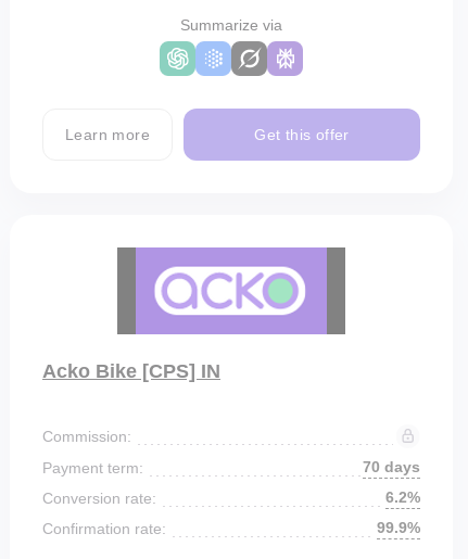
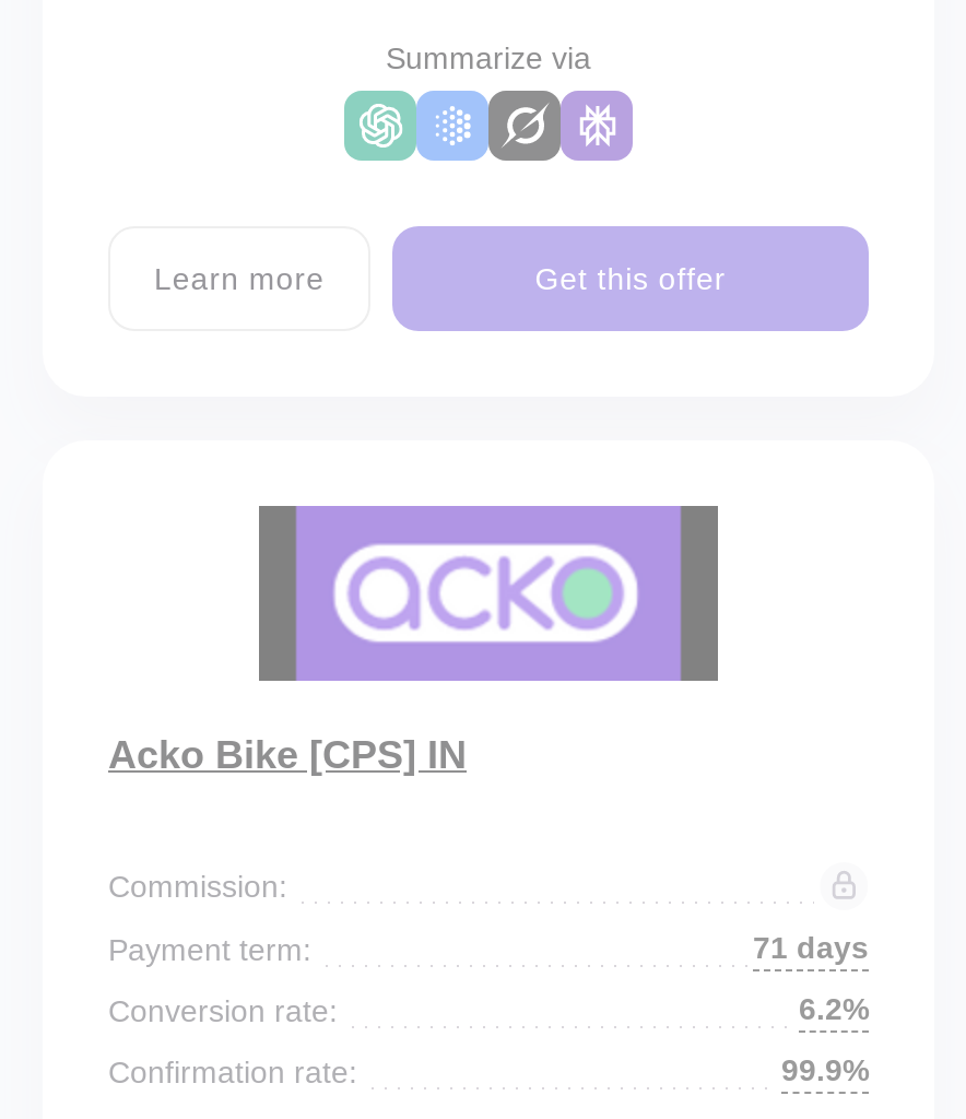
- 70 days
+ 71 days
